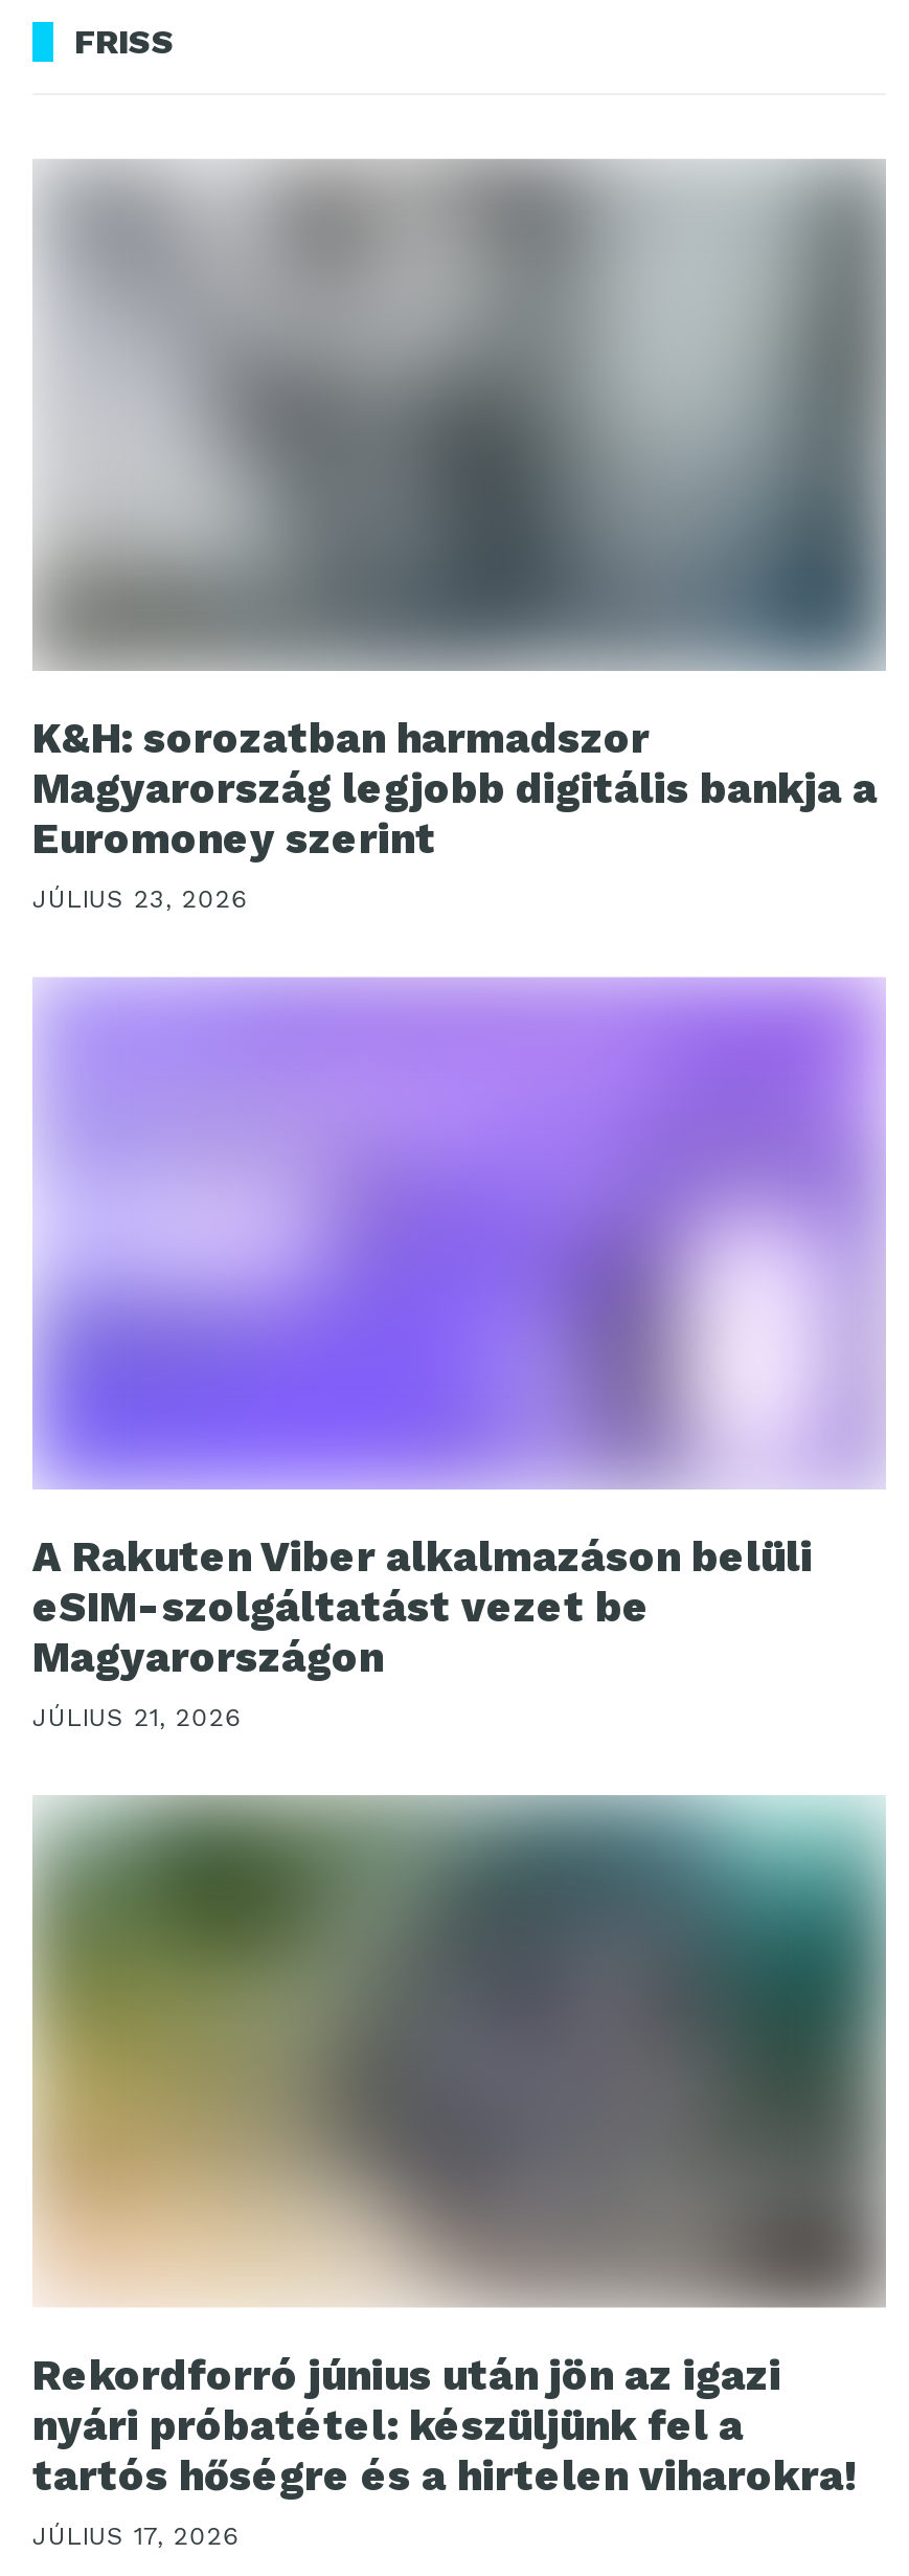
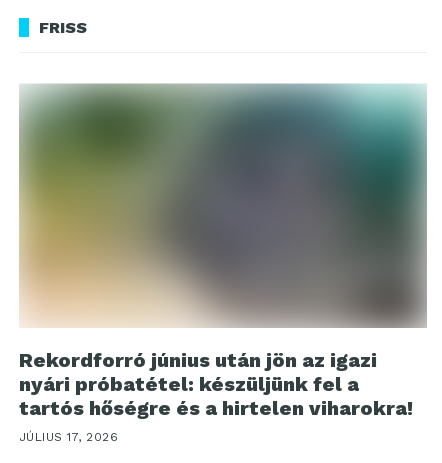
- [image]
- K&H: sorozatban harmadszor
- Magyarország legjobb digitális bankja a
- Euromoney szerint
- JÚLIUS 23, 2026

- [image]
- A Rakuten Viber alkalmazáson belüli
- eSIM-szolgáltatást vezet be
- Magyarországon
- JÚLIUS 21, 2026
